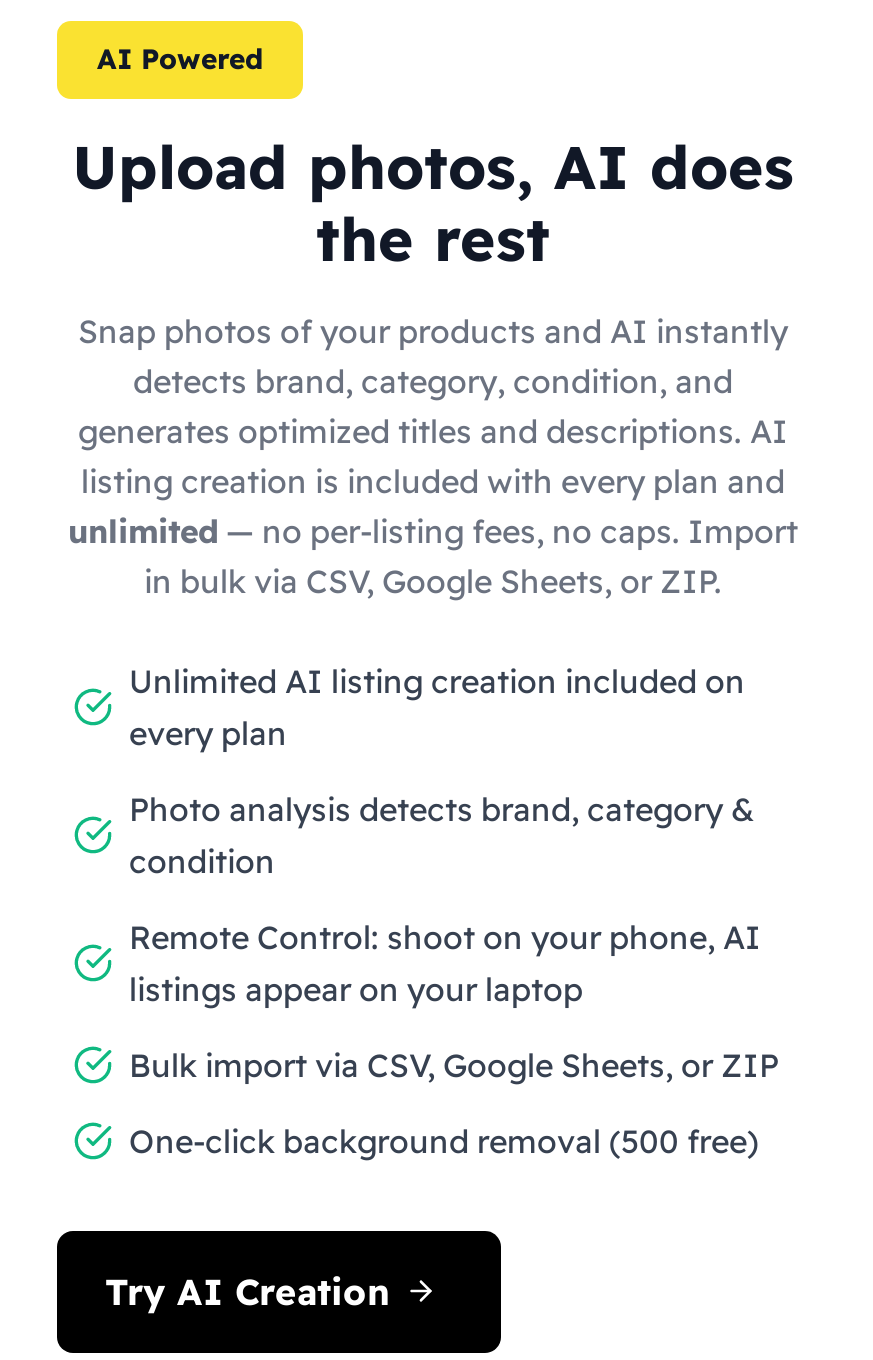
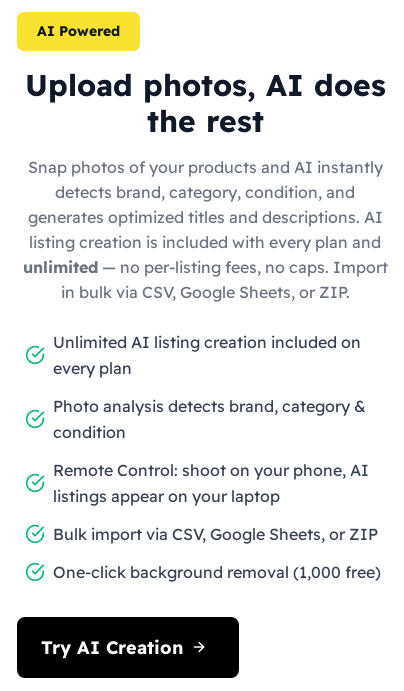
- One-click background removal (500 free)
+ One-click background removal (1,000 free)
